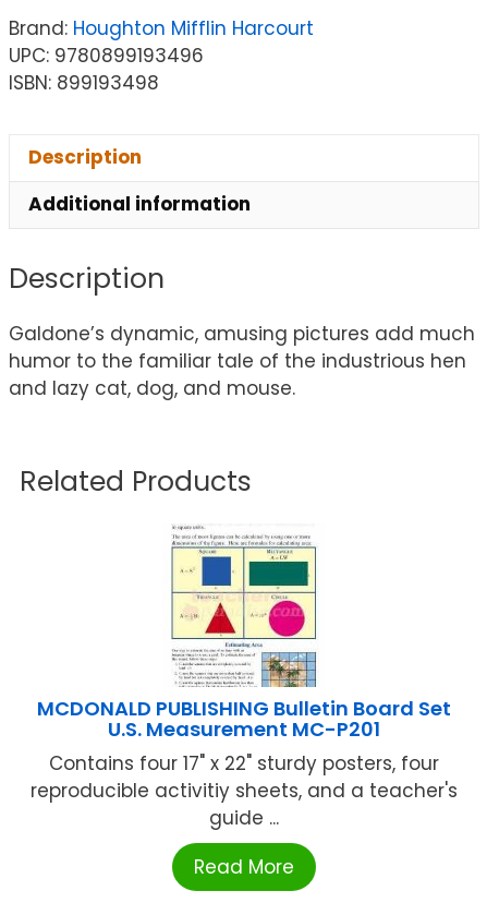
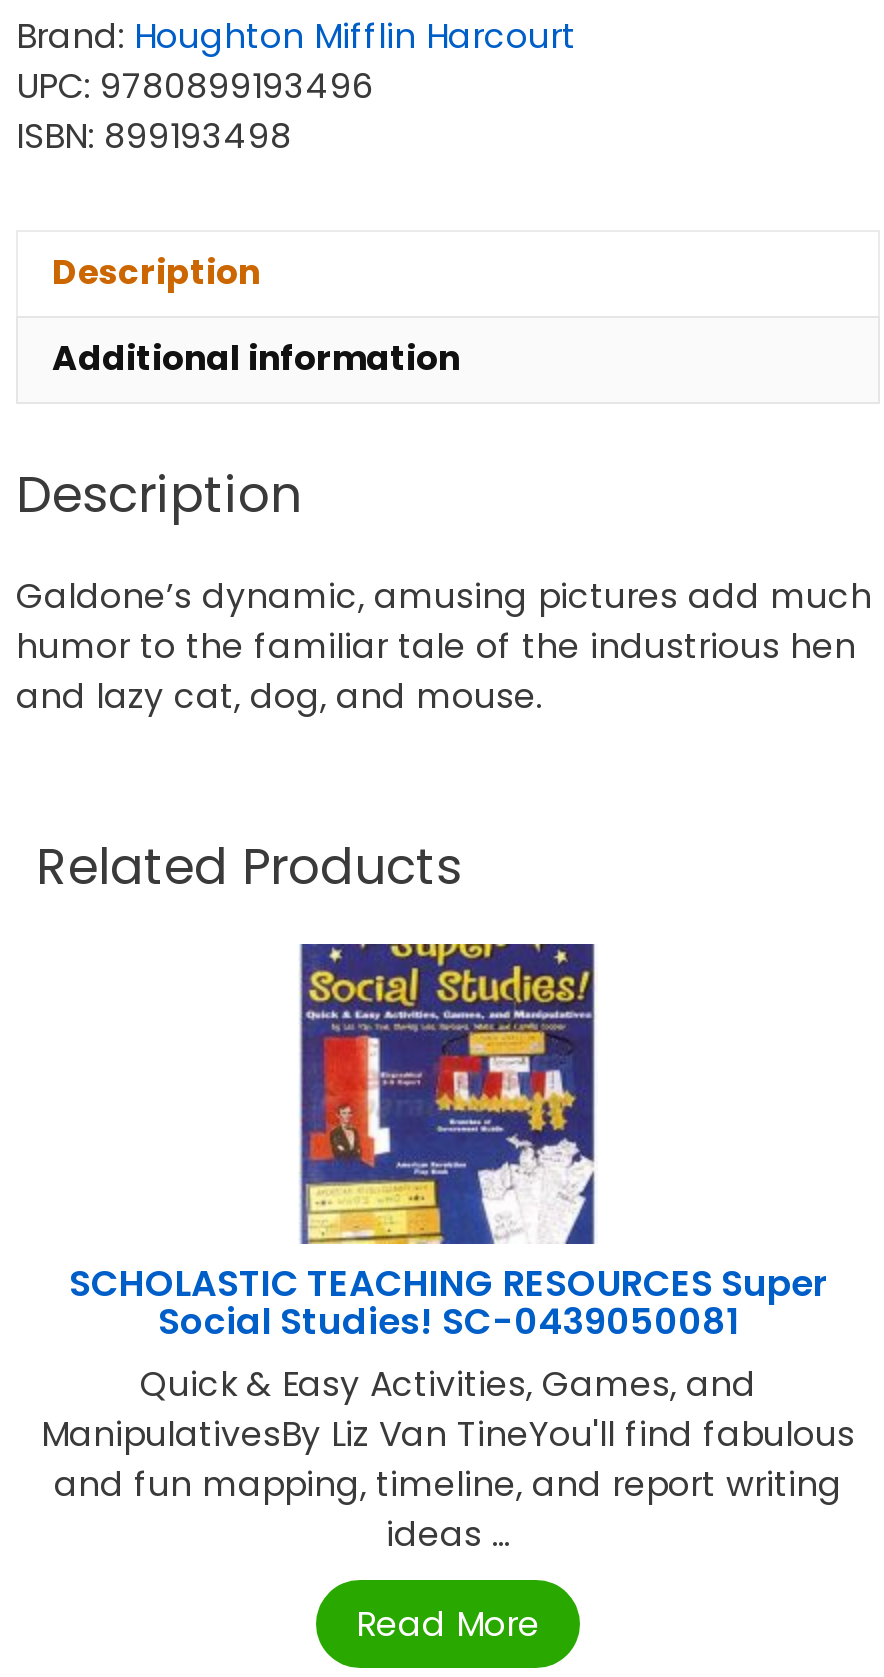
- [image]
- MCDONALD PUBLISHING Bulletin Board Set
- U.S. Measurement MC-P201
- Contains four 17" x 22" sturdy posters, four
- reproducible activitiy sheets, and a teacher's
- guide ...
+ [image]
+ SCHOLASTIC TEACHING RESOURCES Super
+ Social Studies! SC-0439050081
+ Quick & Easy Activities, Games, and
+ ManipulativesBy Liz Van TineYou'll find fabulous
+ and fun mapping, timeline, and report writing
+ ideas ...
